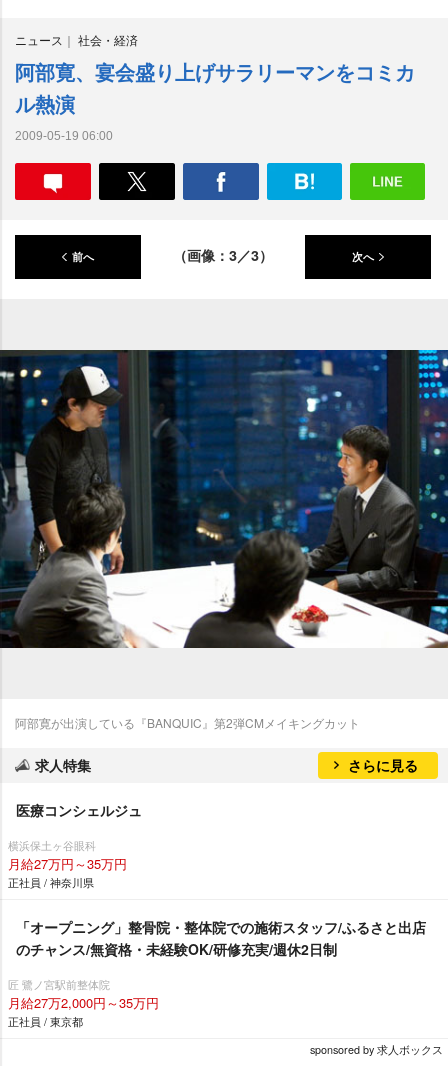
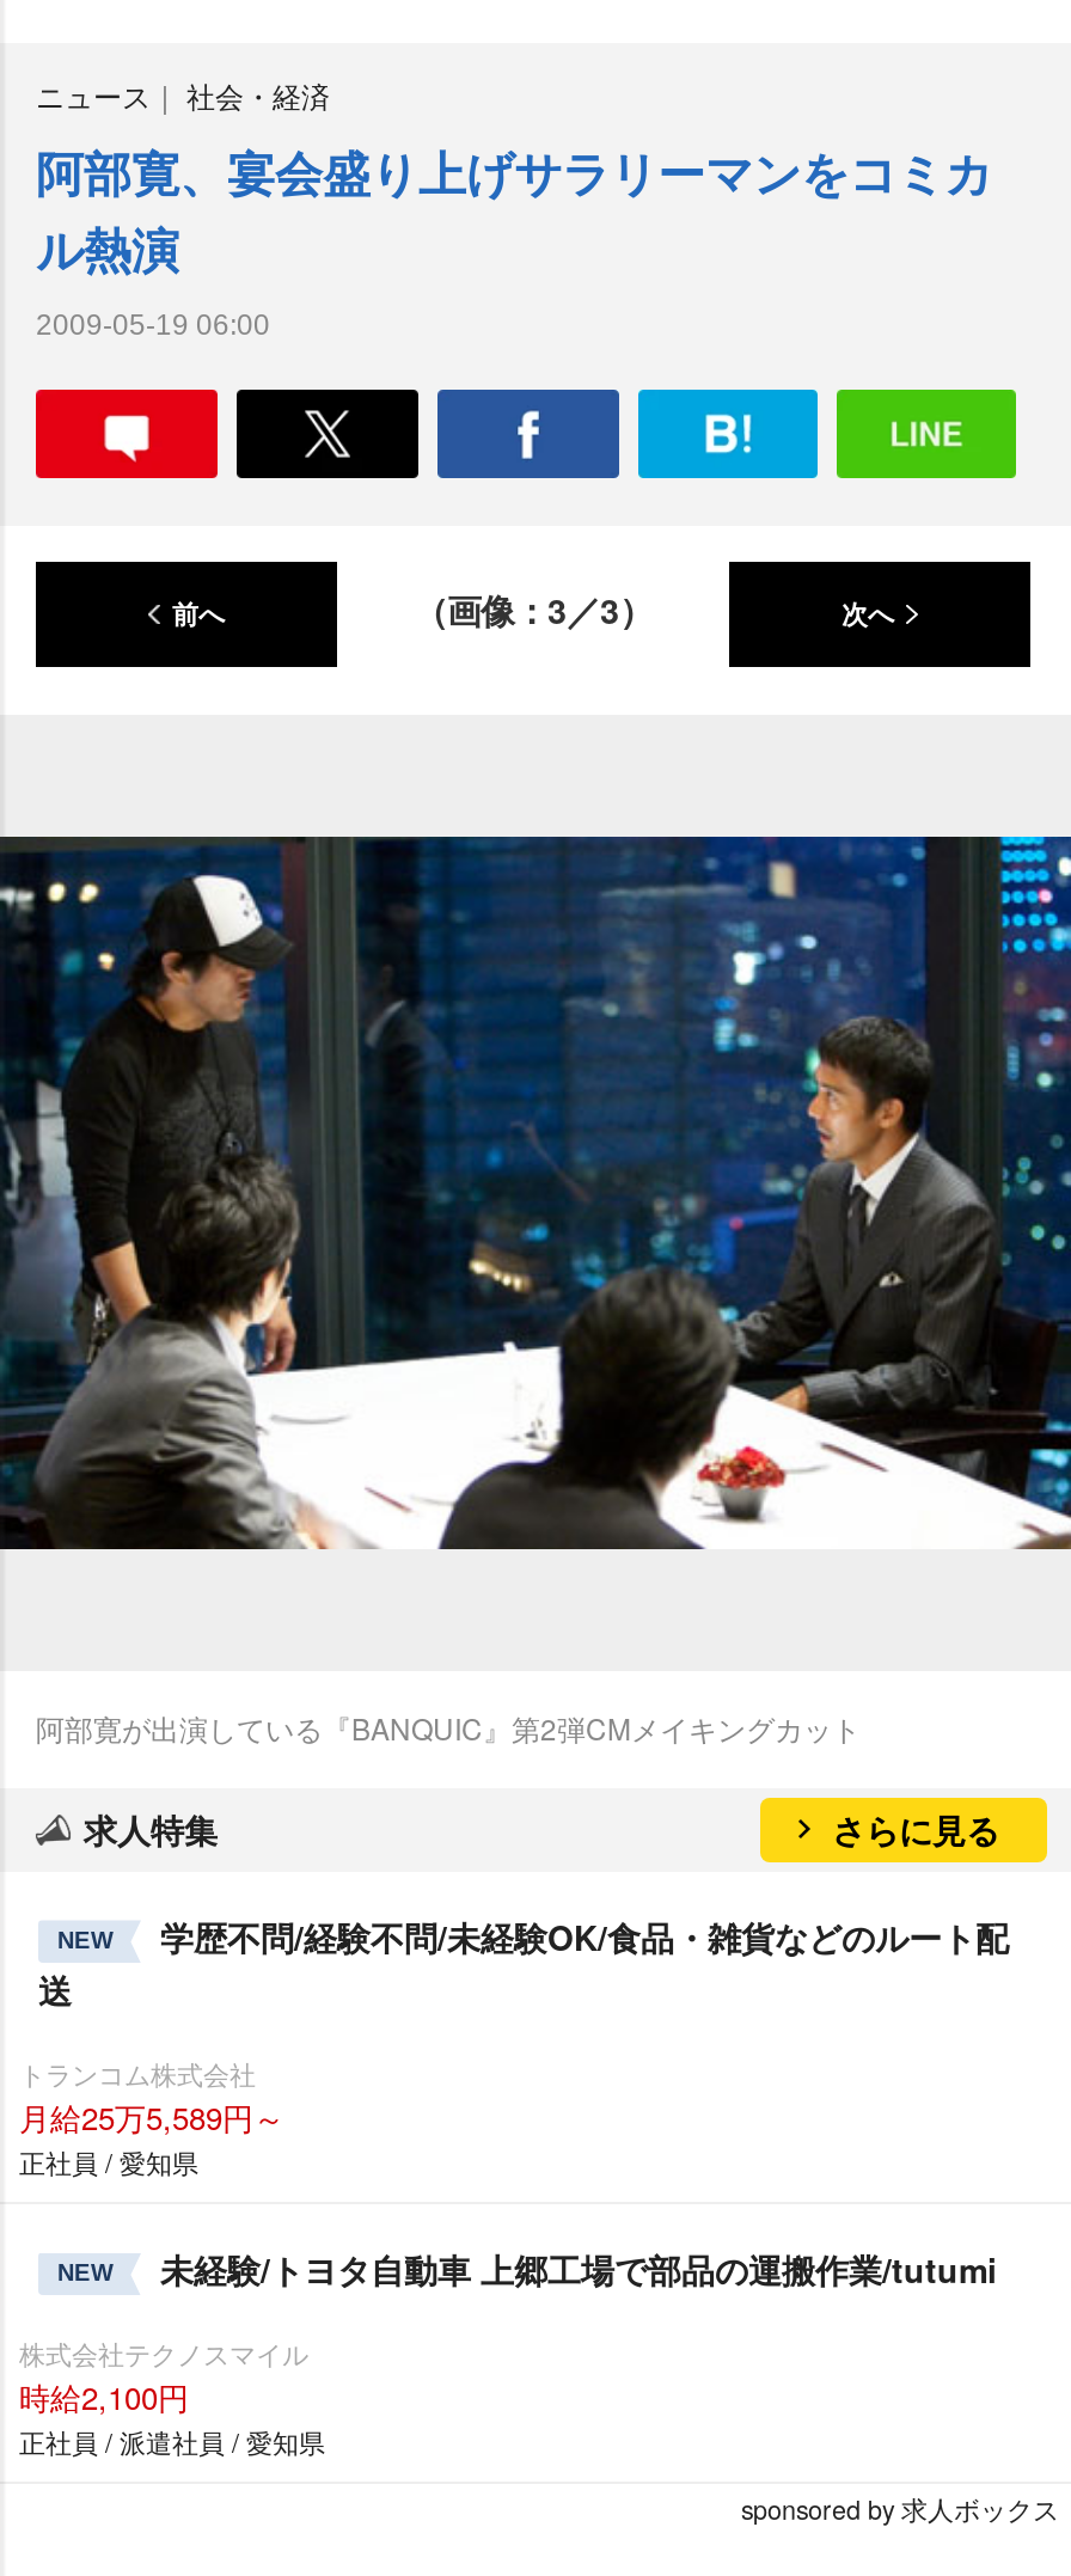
- 医療コンシェルジュ
+ NEW
+ 学歴不問/経験不問/未経験OK/食品・雑貨などのルート配
+ 送

- 横浜保土ヶ谷眼科
- 月給27万円～35万円
- 正社員 / 神奈川県
+ トランコム株式会社
+ 月給25万5,589円～
+ 正社員 / 愛知県

- 「オープニング」整骨院・整体院での施術スタッフ/ふるさと出店
- のチャンス/無資格・未経験OK/研修充実/週休2日制
+ NEW
+ 未経験/トヨタ自動車 上郷工場で部品の運搬作業/tutumi

- 匠 鷺ノ宮駅前整体院
- 月給27万2,000円～35万円
- 正社員 / 東京都
+ 株式会社テクノスマイル
+ 時給2,100円
+ 正社員 / 派遣社員 / 愛知県
